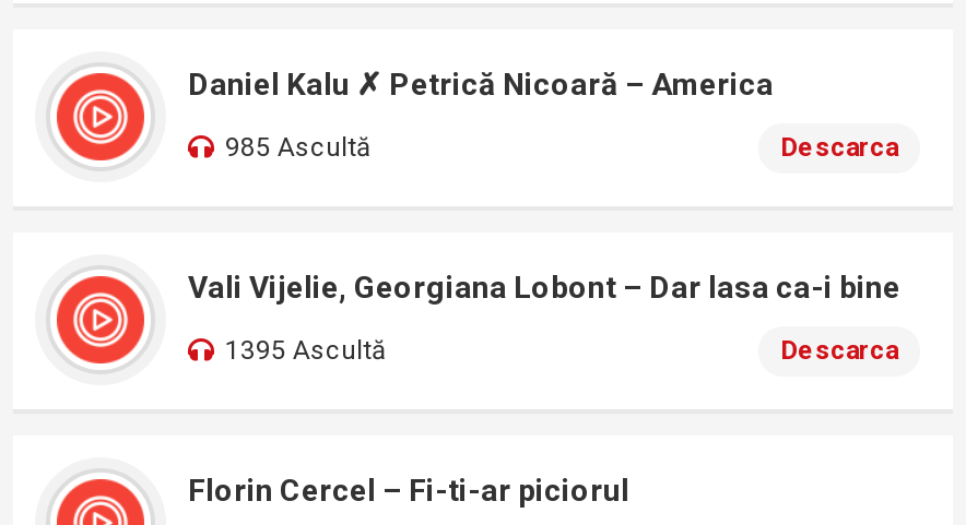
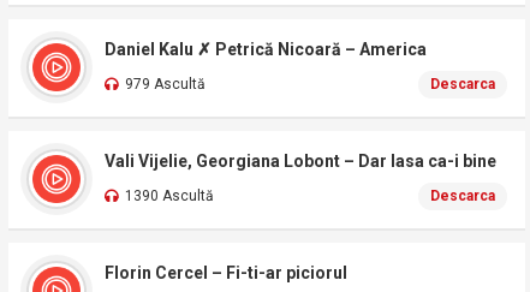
- 985 Ascultă
+ 979 Ascultă

- 1395 Ascultă
+ 1390 Ascultă
